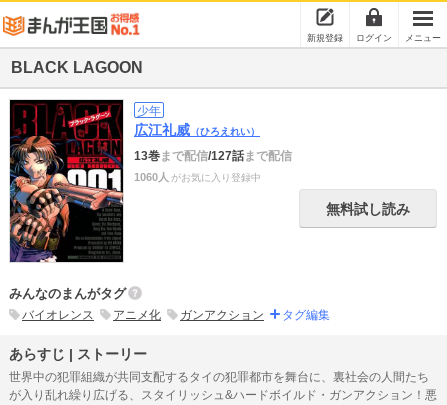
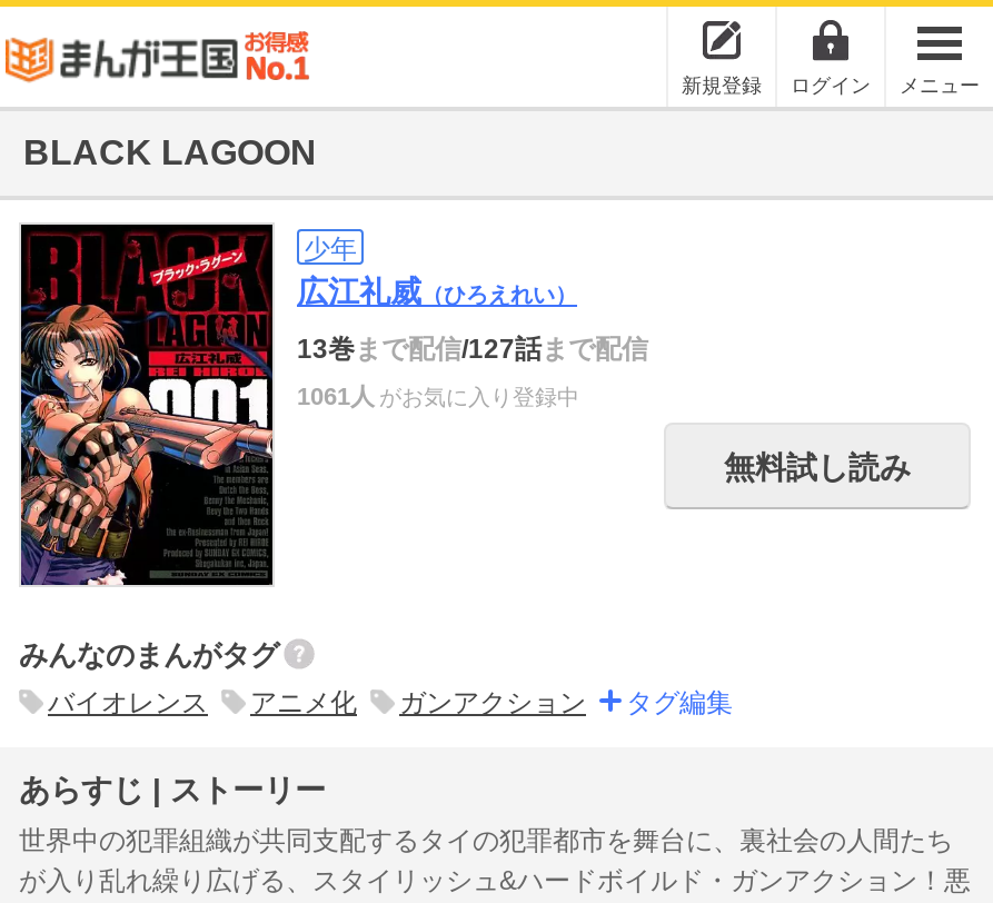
- 1060人 がお気に入り登録中
+ 1061人 がお気に入り登録中
